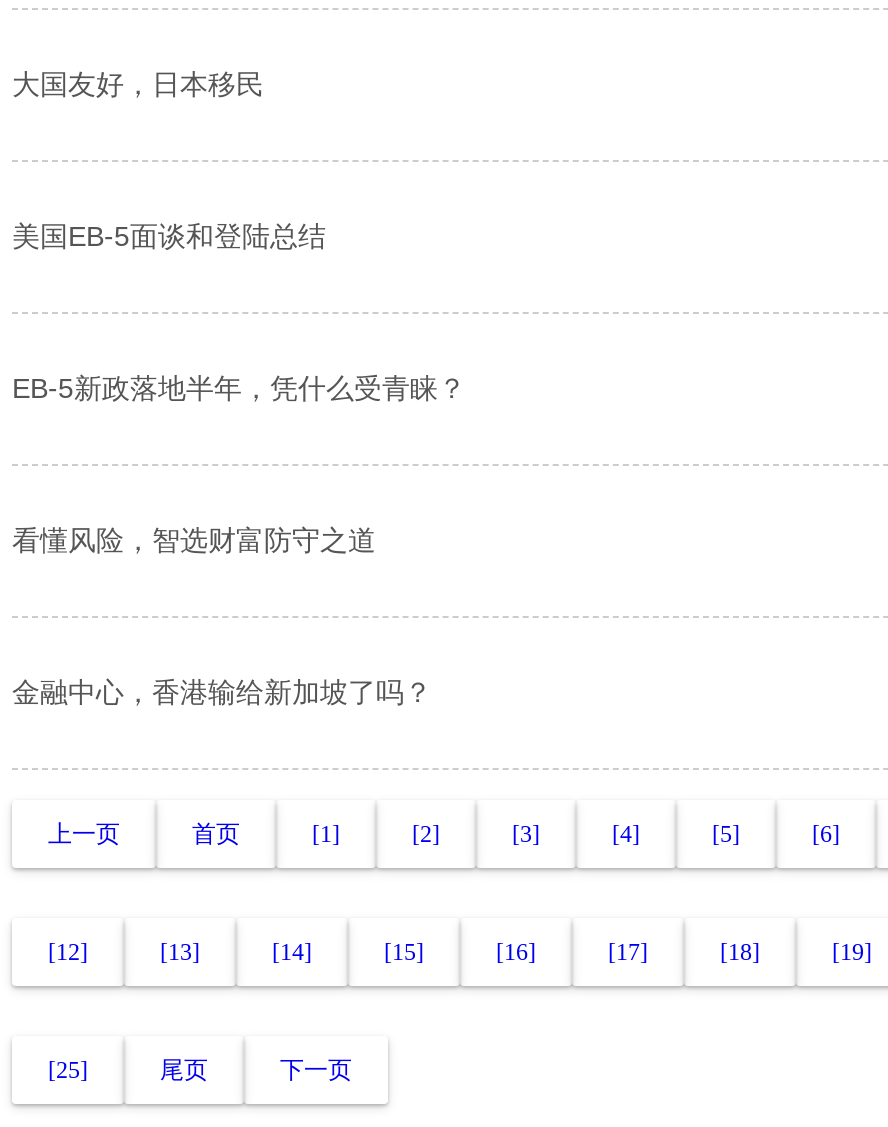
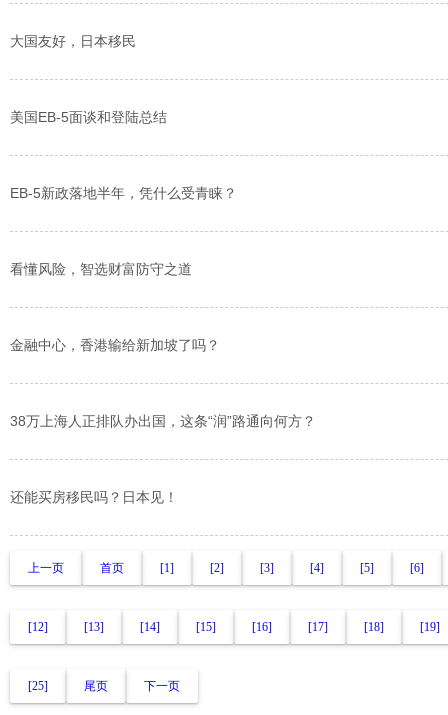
+ 38万上海人正排队办出国，这条“润”路通向何方？

+ 还能买房移民吗？日本见！
